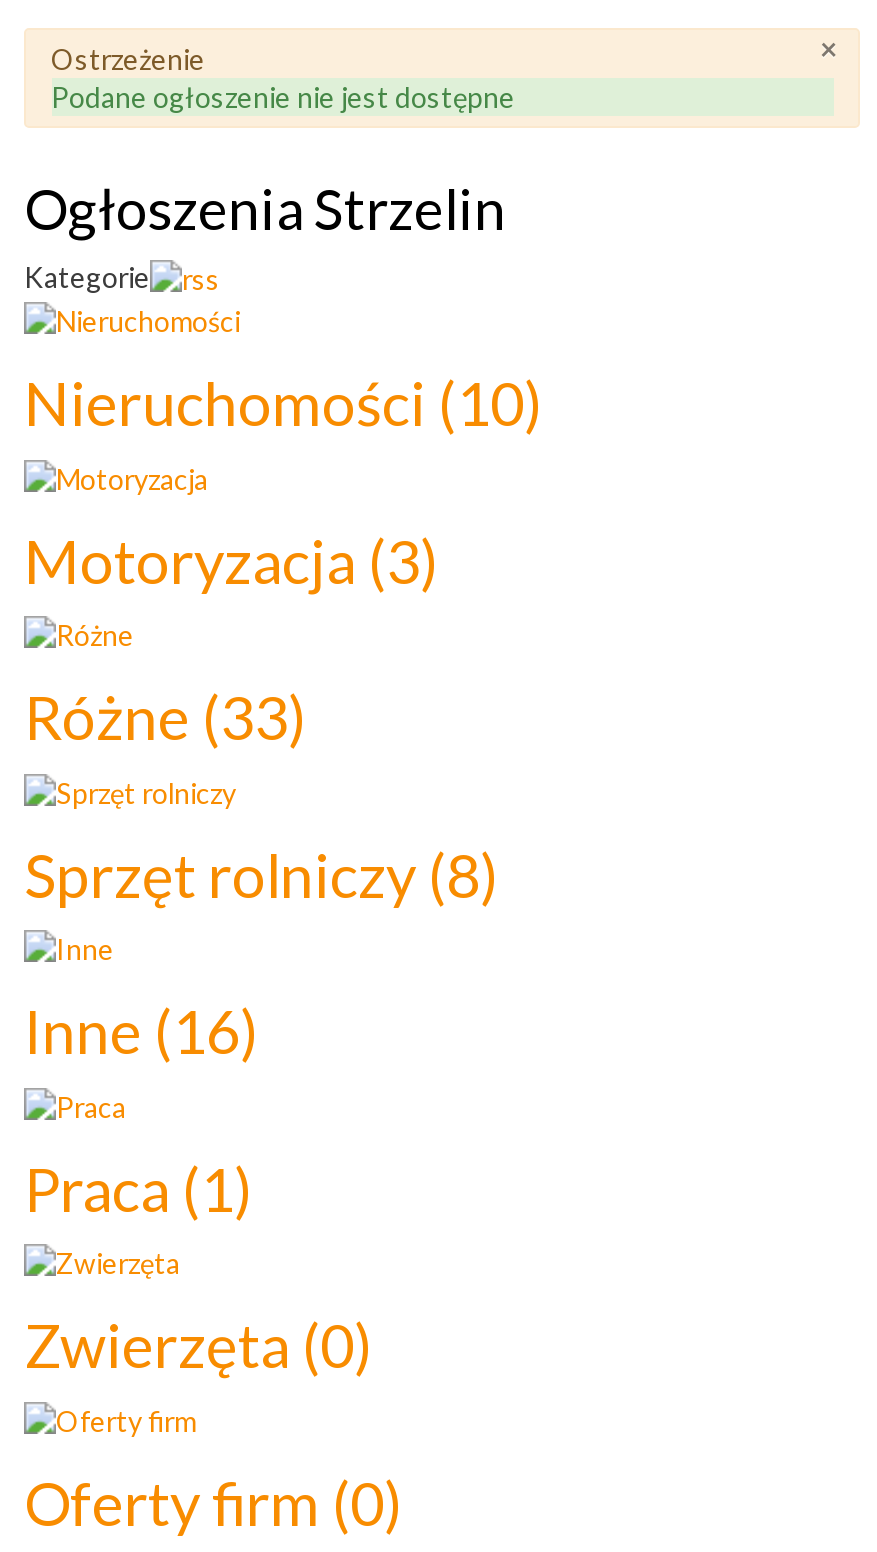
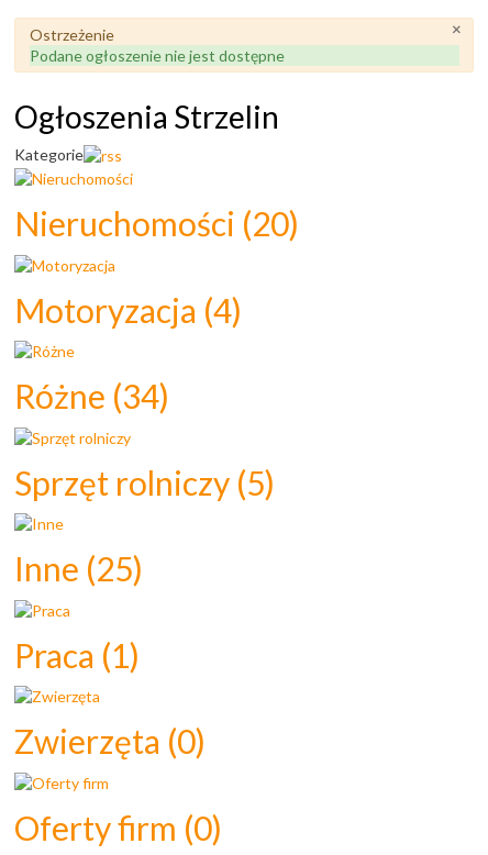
- Nieruchomości (10)
+ Nieruchomości (20)

- Motoryzacja (3)
+ Motoryzacja (4)

- Różne (33)
+ Różne (34)

- Sprzęt rolniczy (8)
+ Sprzęt rolniczy (5)

- Inne (16)
+ Inne (25)
